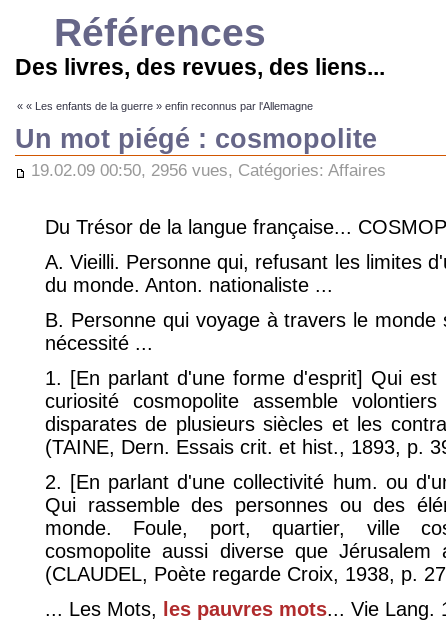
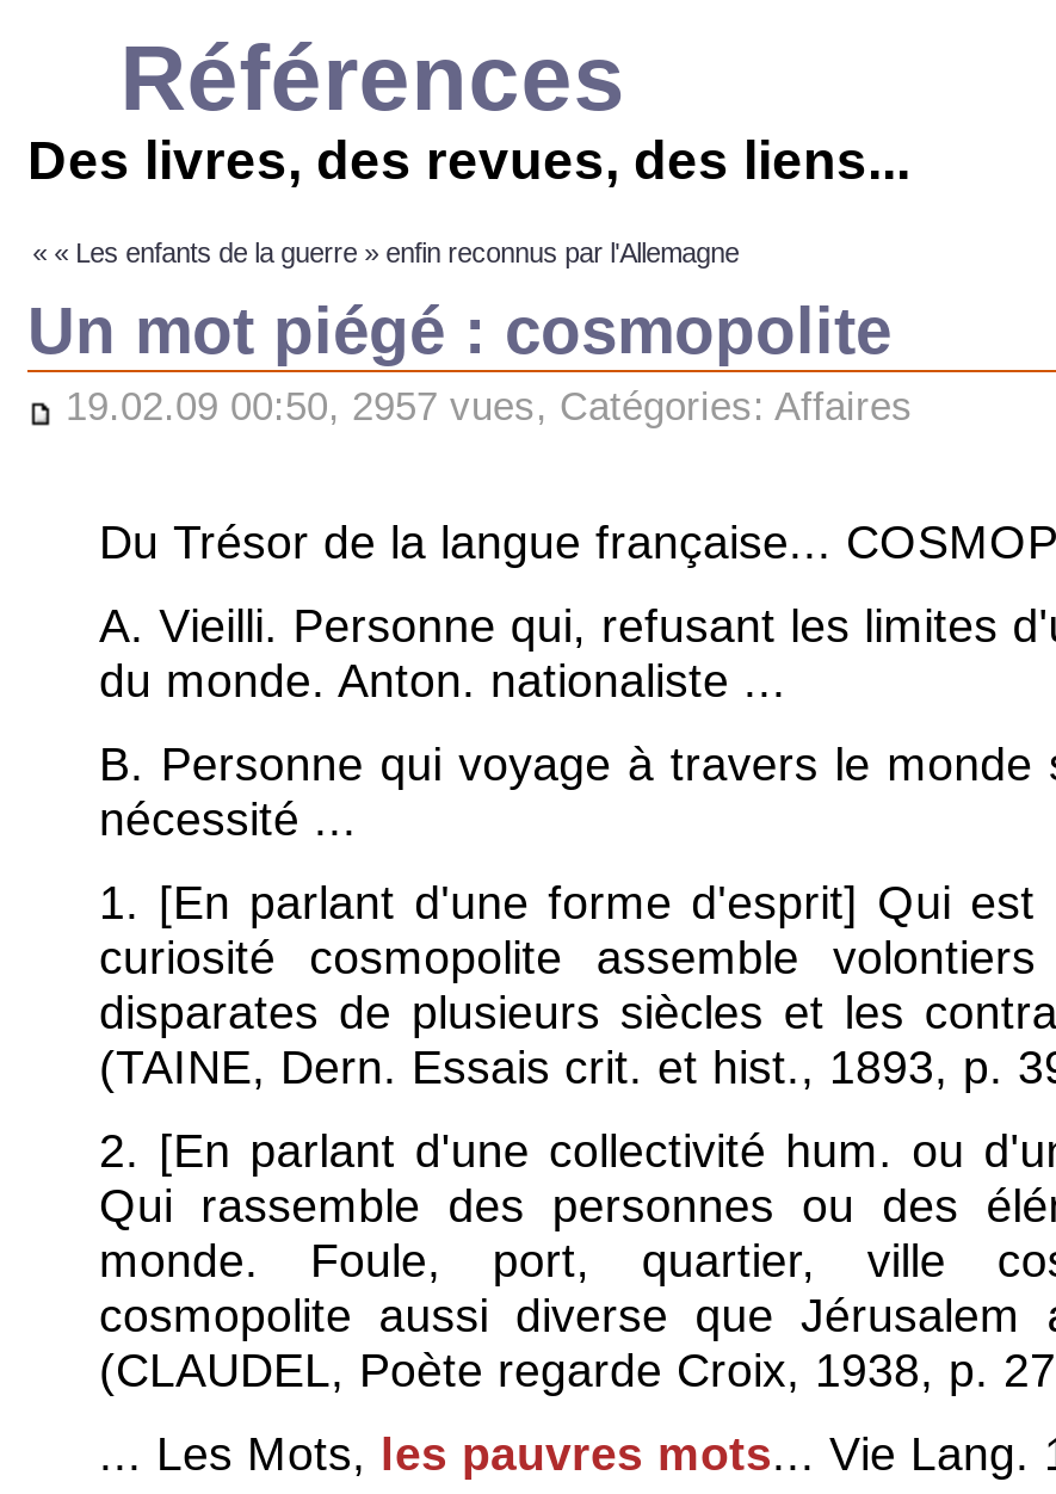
- 19.02.09 00:50, 2956 vues, Catégories: Affaires
+ 19.02.09 00:50, 2957 vues, Catégories: Affaires
